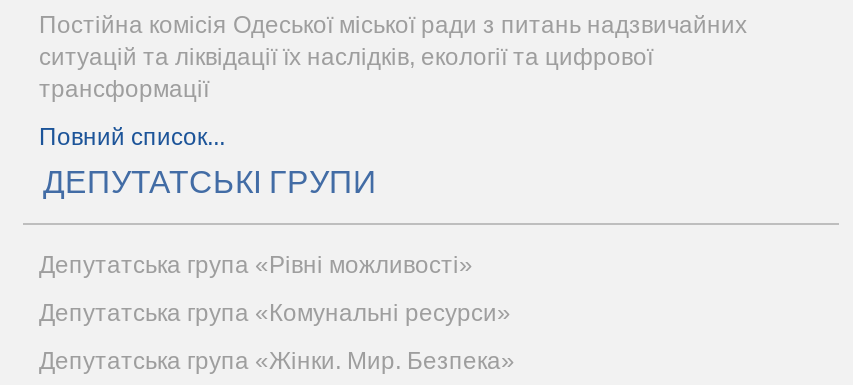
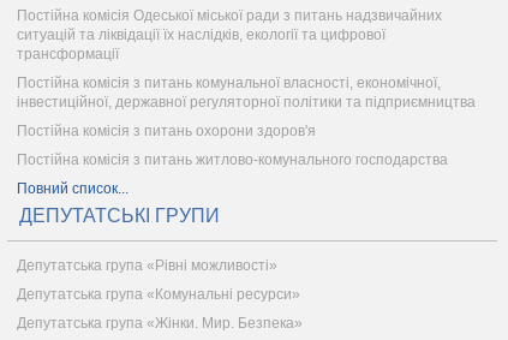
+ Постійна комісія з питань комунальної власності, економічної,
+ інвестиційної, державної регуляторної політики та підприємництва
+ Постійна комісія з питань охорони здоров'я
+ Постійна комісія з питань житлово-комунального господарства
